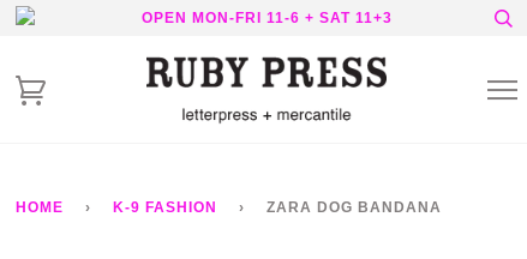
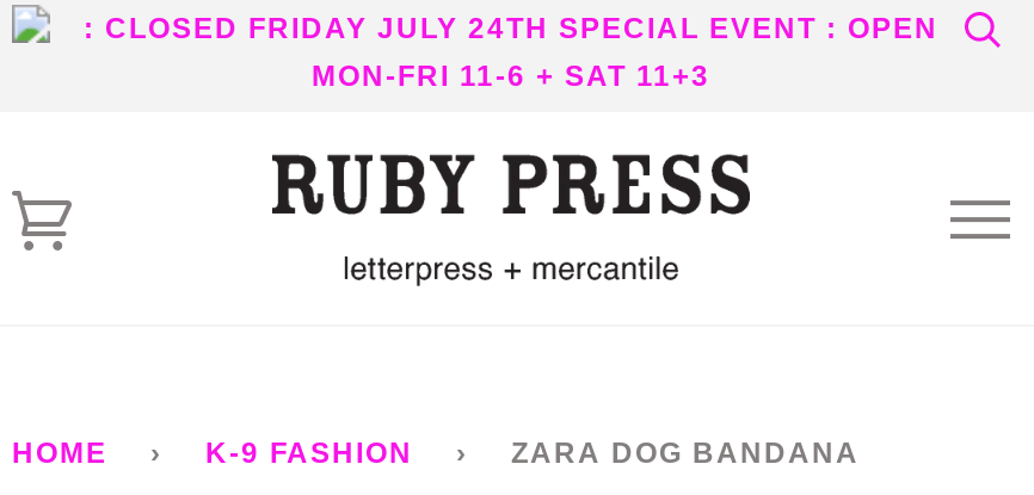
- OPEN MON-FRI 11-6 + SAT 11+3
+ : CLOSED FRIDAY JULY 24TH SPECIAL EVENT : OPEN
+ MON-FRI 11-6 + SAT 11+3
